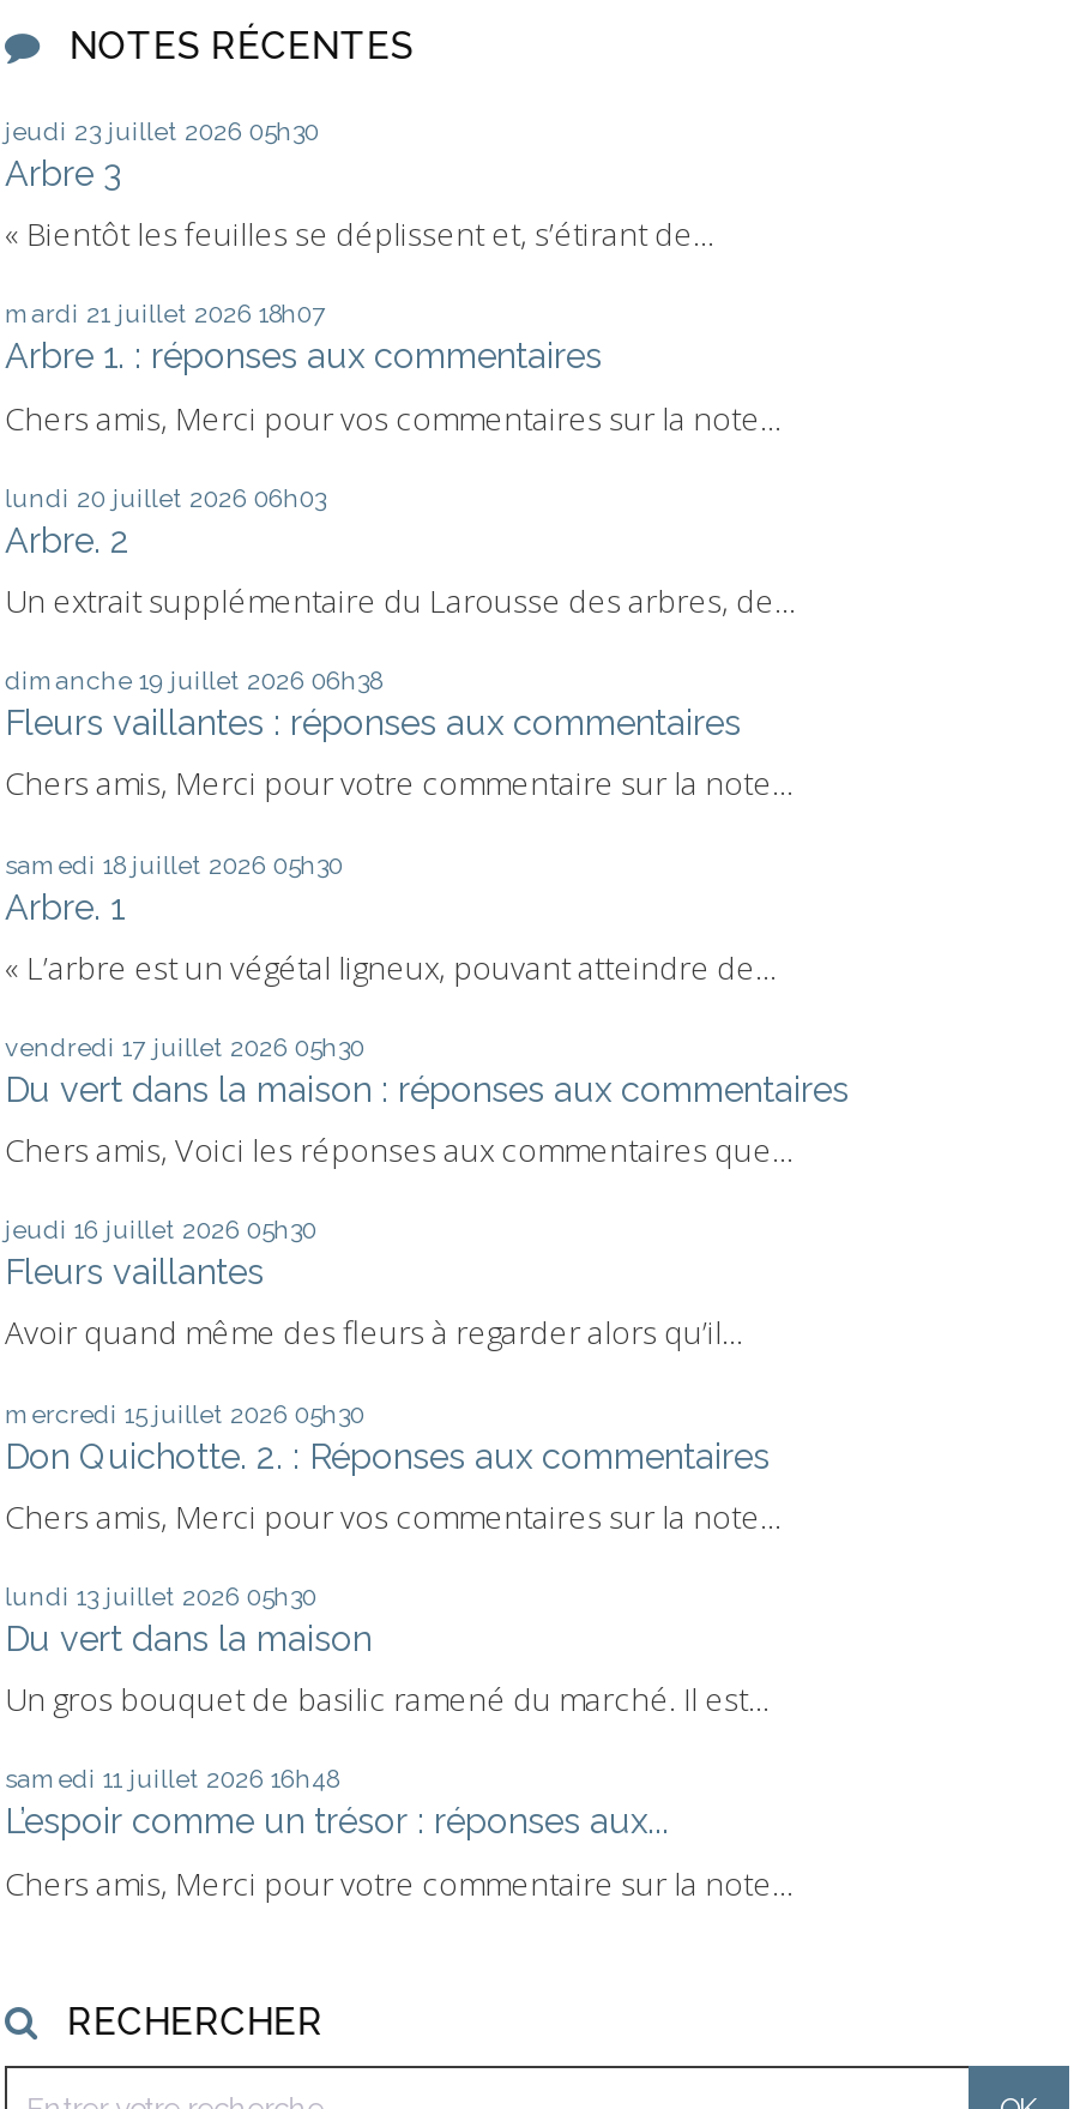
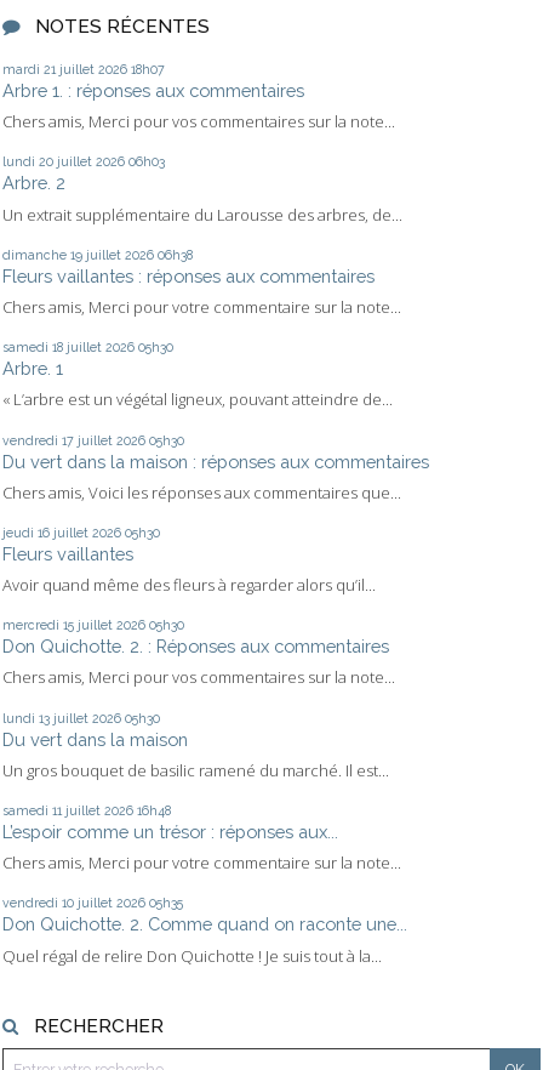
- jeudi 23 juillet 2026 05h30
- Arbre 3
- « Bientôt les feuilles se déplissent et, s’étirant de...

moved up: mardi 21 juillet 2026 18h07 | Arbre 1. : réponses aux commentaires | Chers amis, Merci pour vos commentaires sur la note... | ... | L’espoir comme un trésor : réponses aux... | Chers amis, Merci pour votre commentaire sur la note...

+ vendredi 10 juillet 2026 05h35
+ Don Quichotte. 2. Comme quand on raconte une...
+ Quel régal de relire Don Quichotte ! Je suis tout à la...
